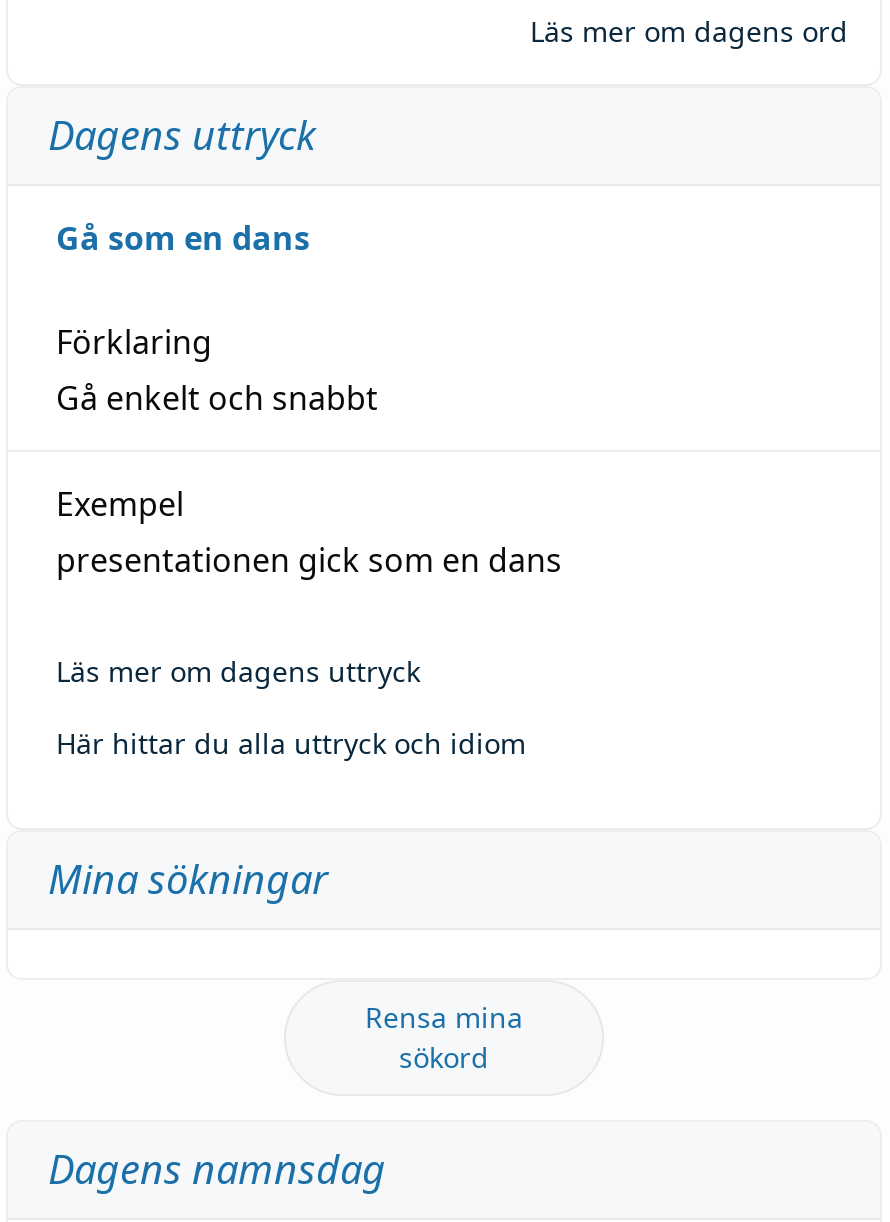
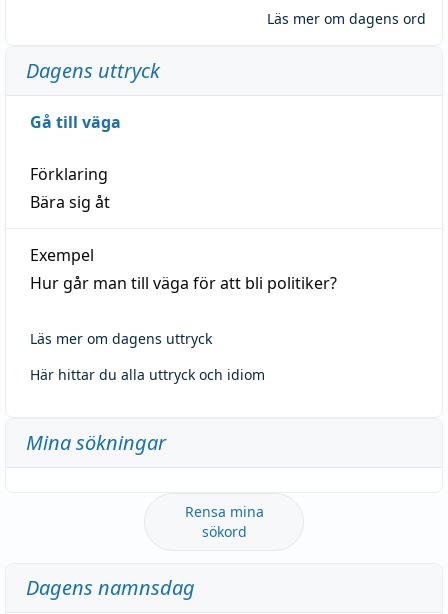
- Gå som en dans
+ Gå till väga

- Gå enkelt och snabbt
+ Bära sig åt

- presentationen gick som en dans
+ Hur går man till väga för att bli politiker?
